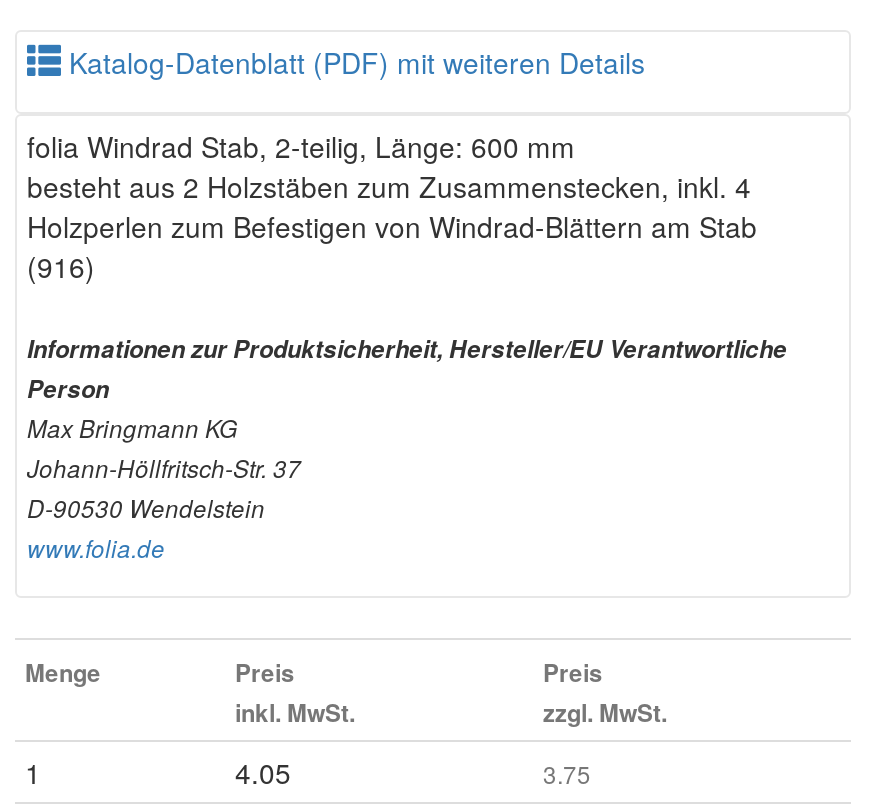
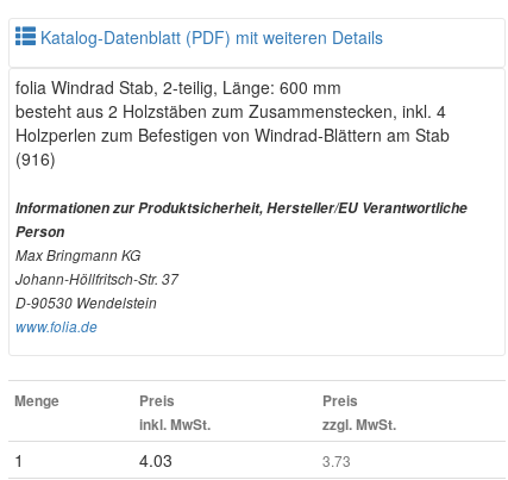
- 4.05
+ 4.03

- 3.75
+ 3.73
